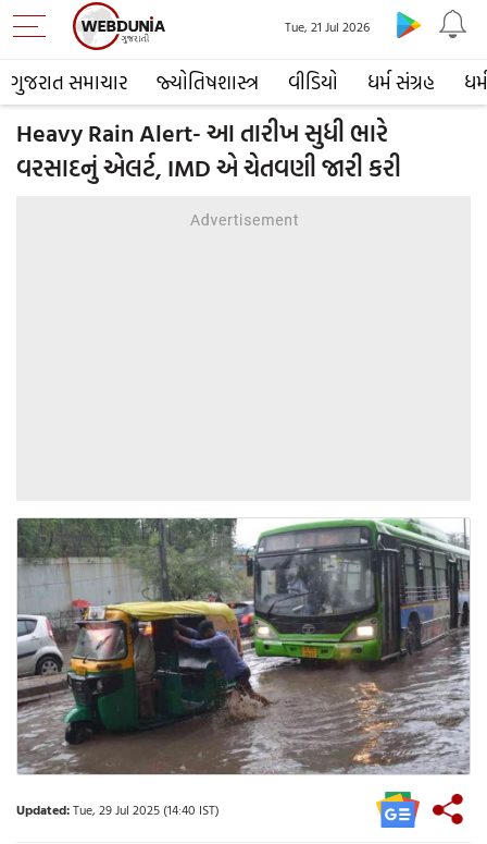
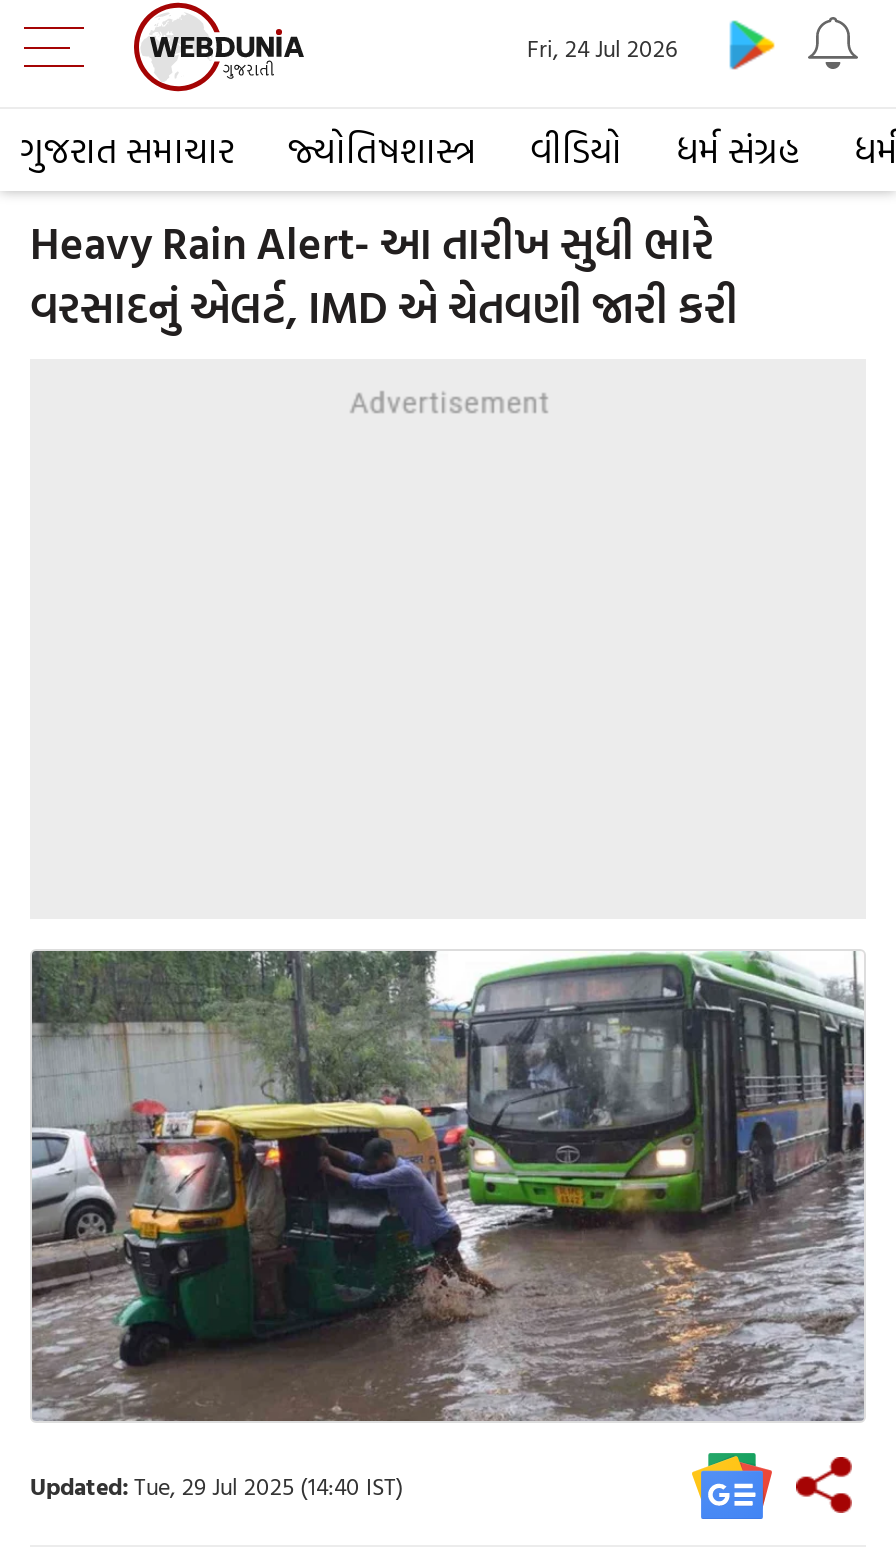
- Tue, 21 Jul 2026
+ Fri, 24 Jul 2026
